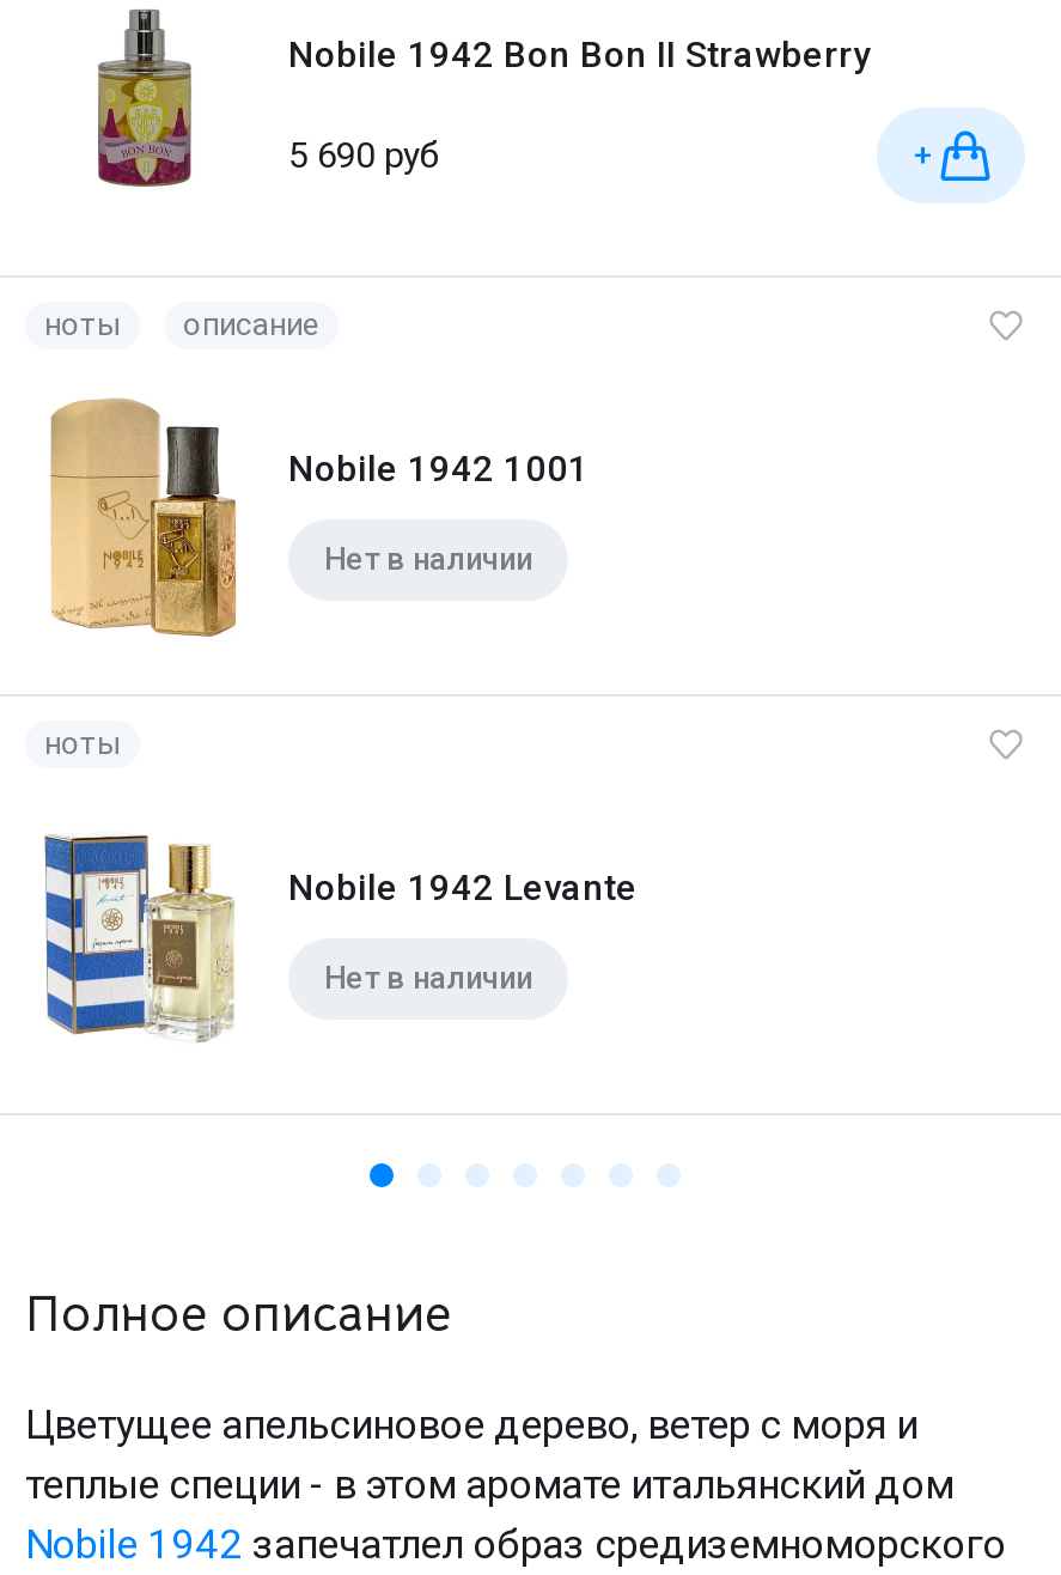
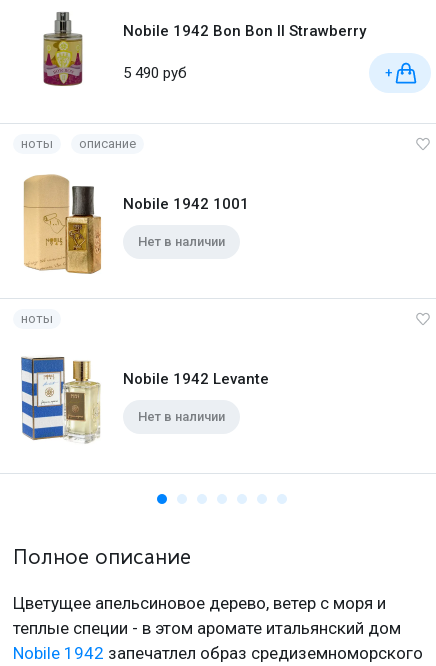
- 5 690 руб
+ 5 490 руб
